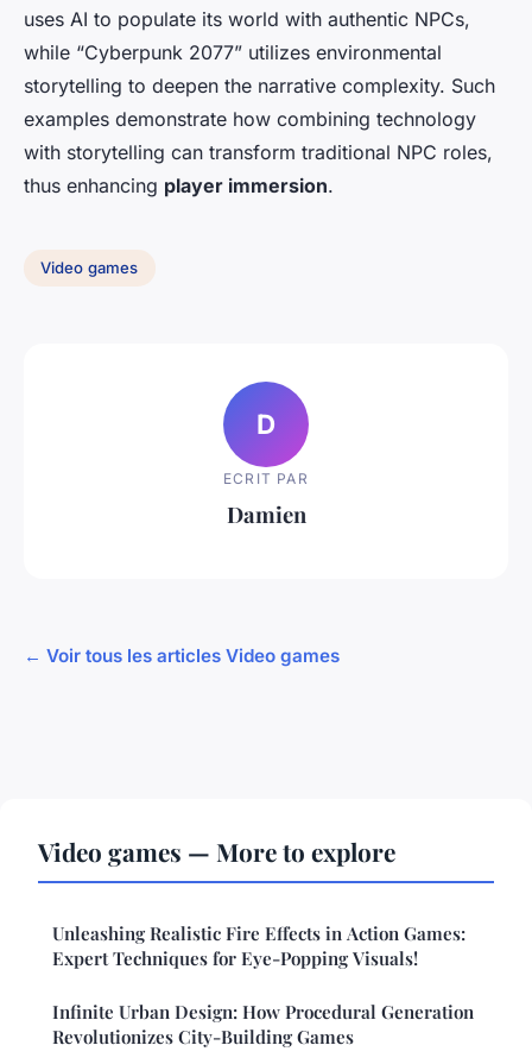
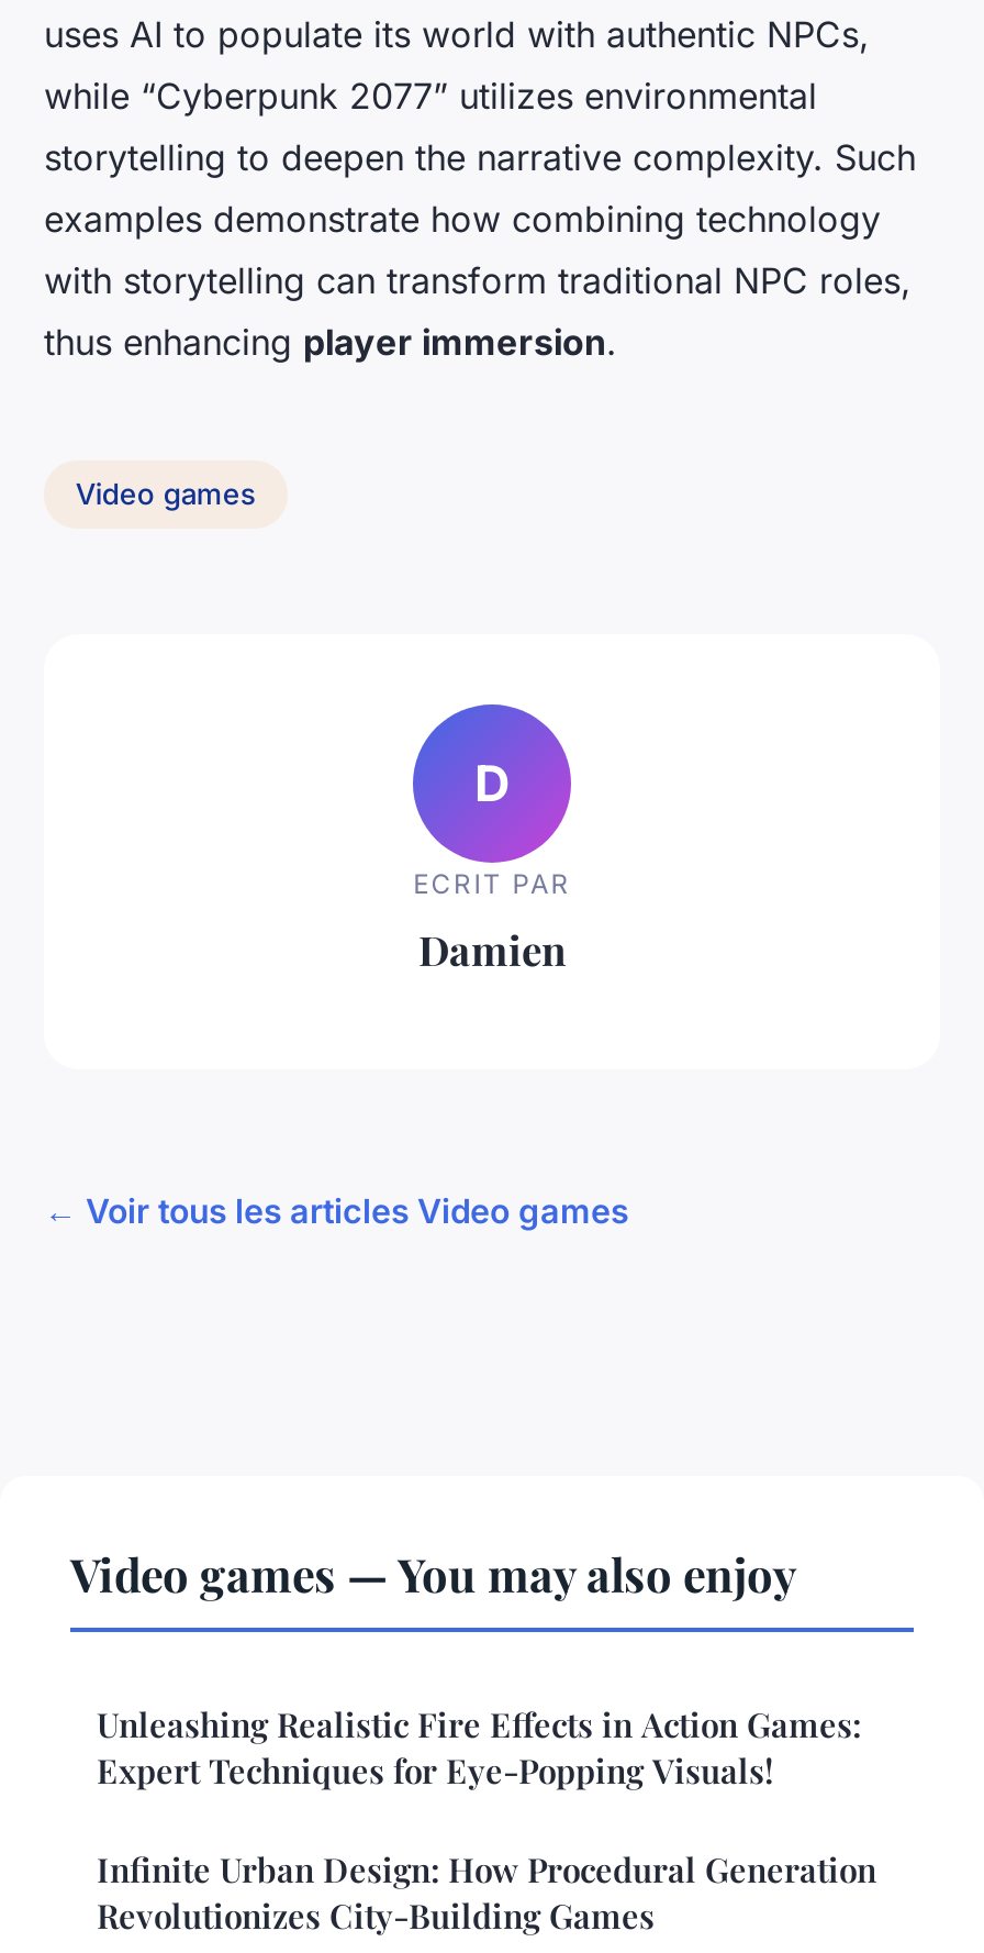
- Video games — More to explore
+ Video games — You may also enjoy
